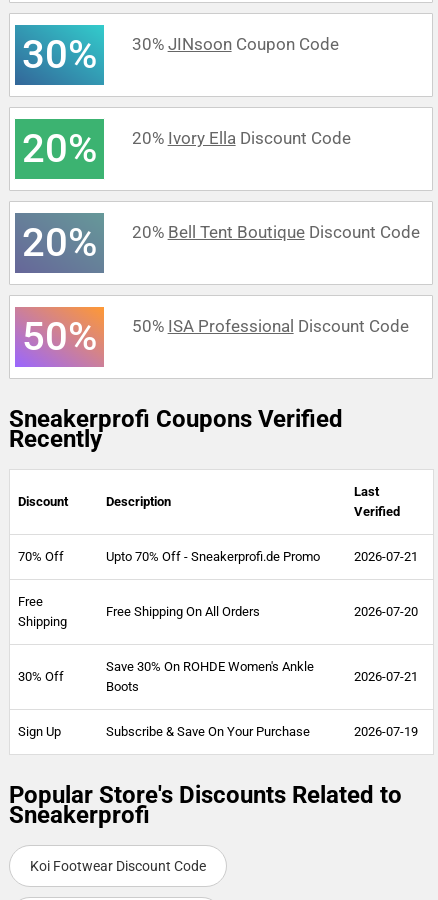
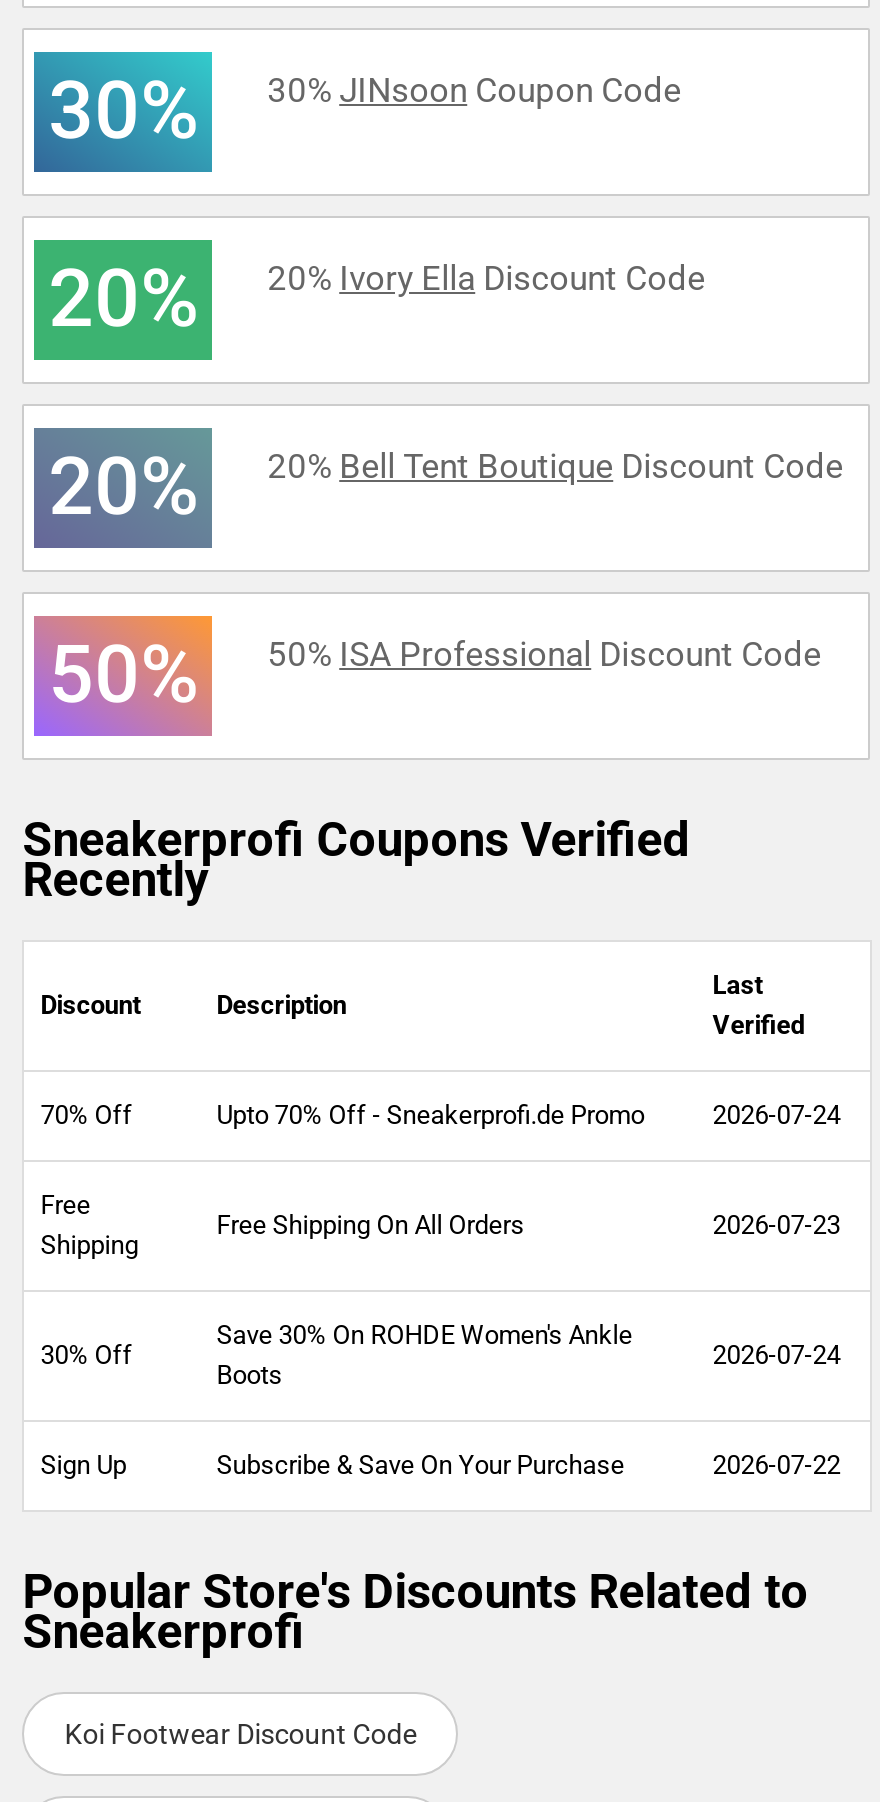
- 2026-07-21
+ 2026-07-24

- 2026-07-20
+ 2026-07-23

- 2026-07-21
+ 2026-07-24

- 2026-07-19
+ 2026-07-22
